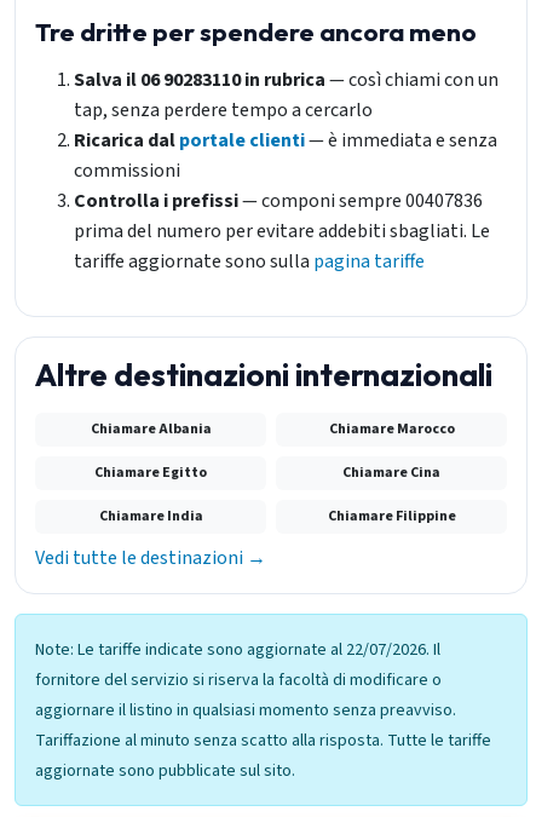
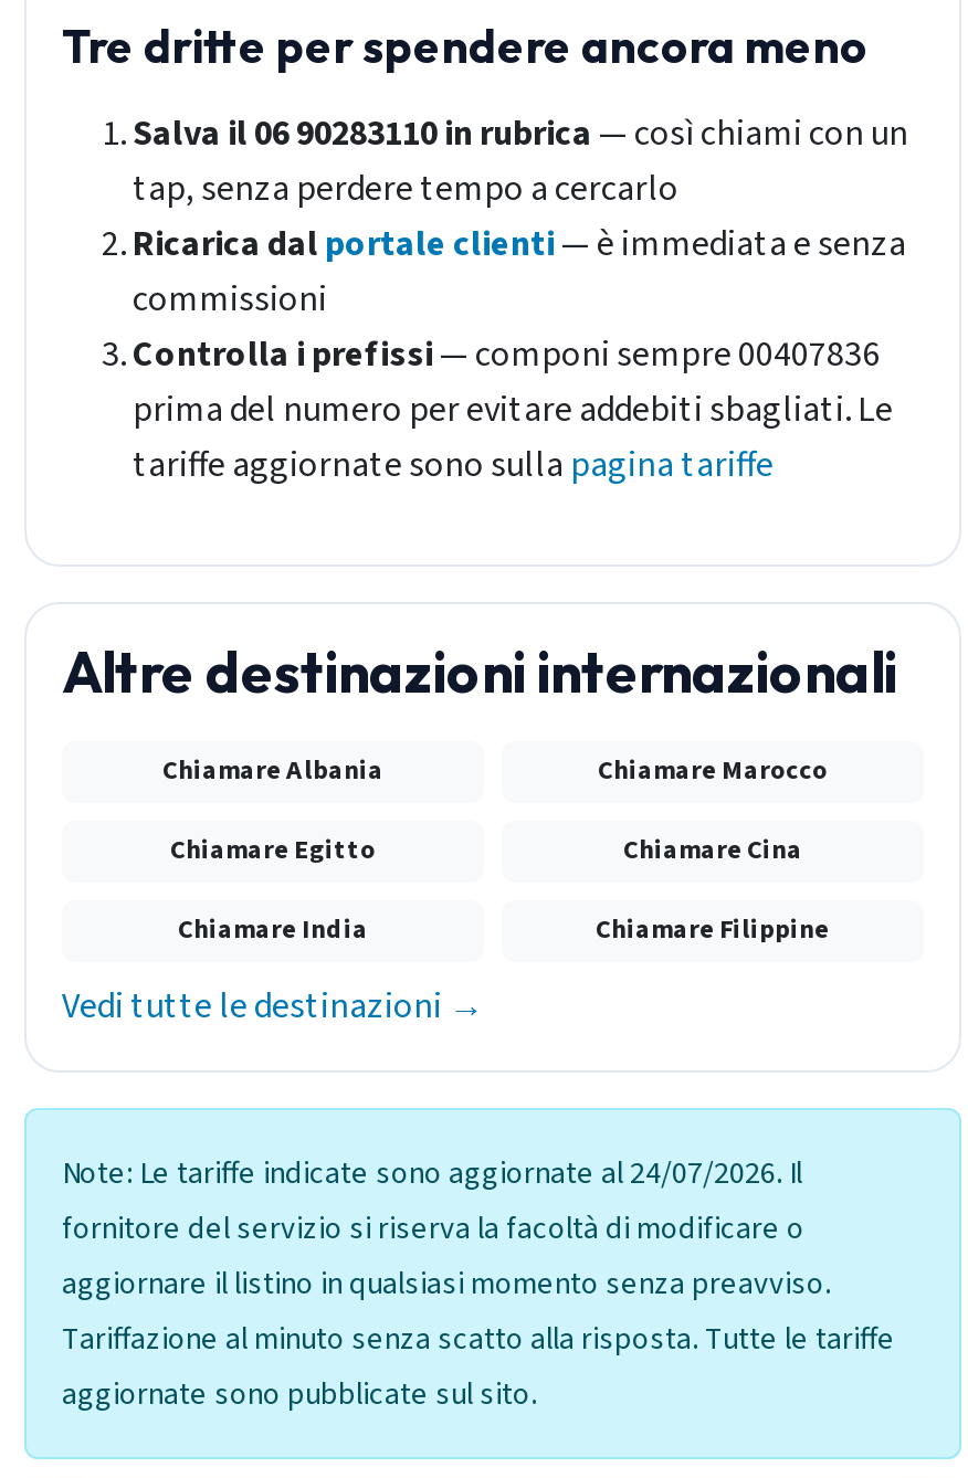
- Note: Le tariffe indicate sono aggiornate al 22/07/2026. Il
+ Note: Le tariffe indicate sono aggiornate al 24/07/2026. Il
